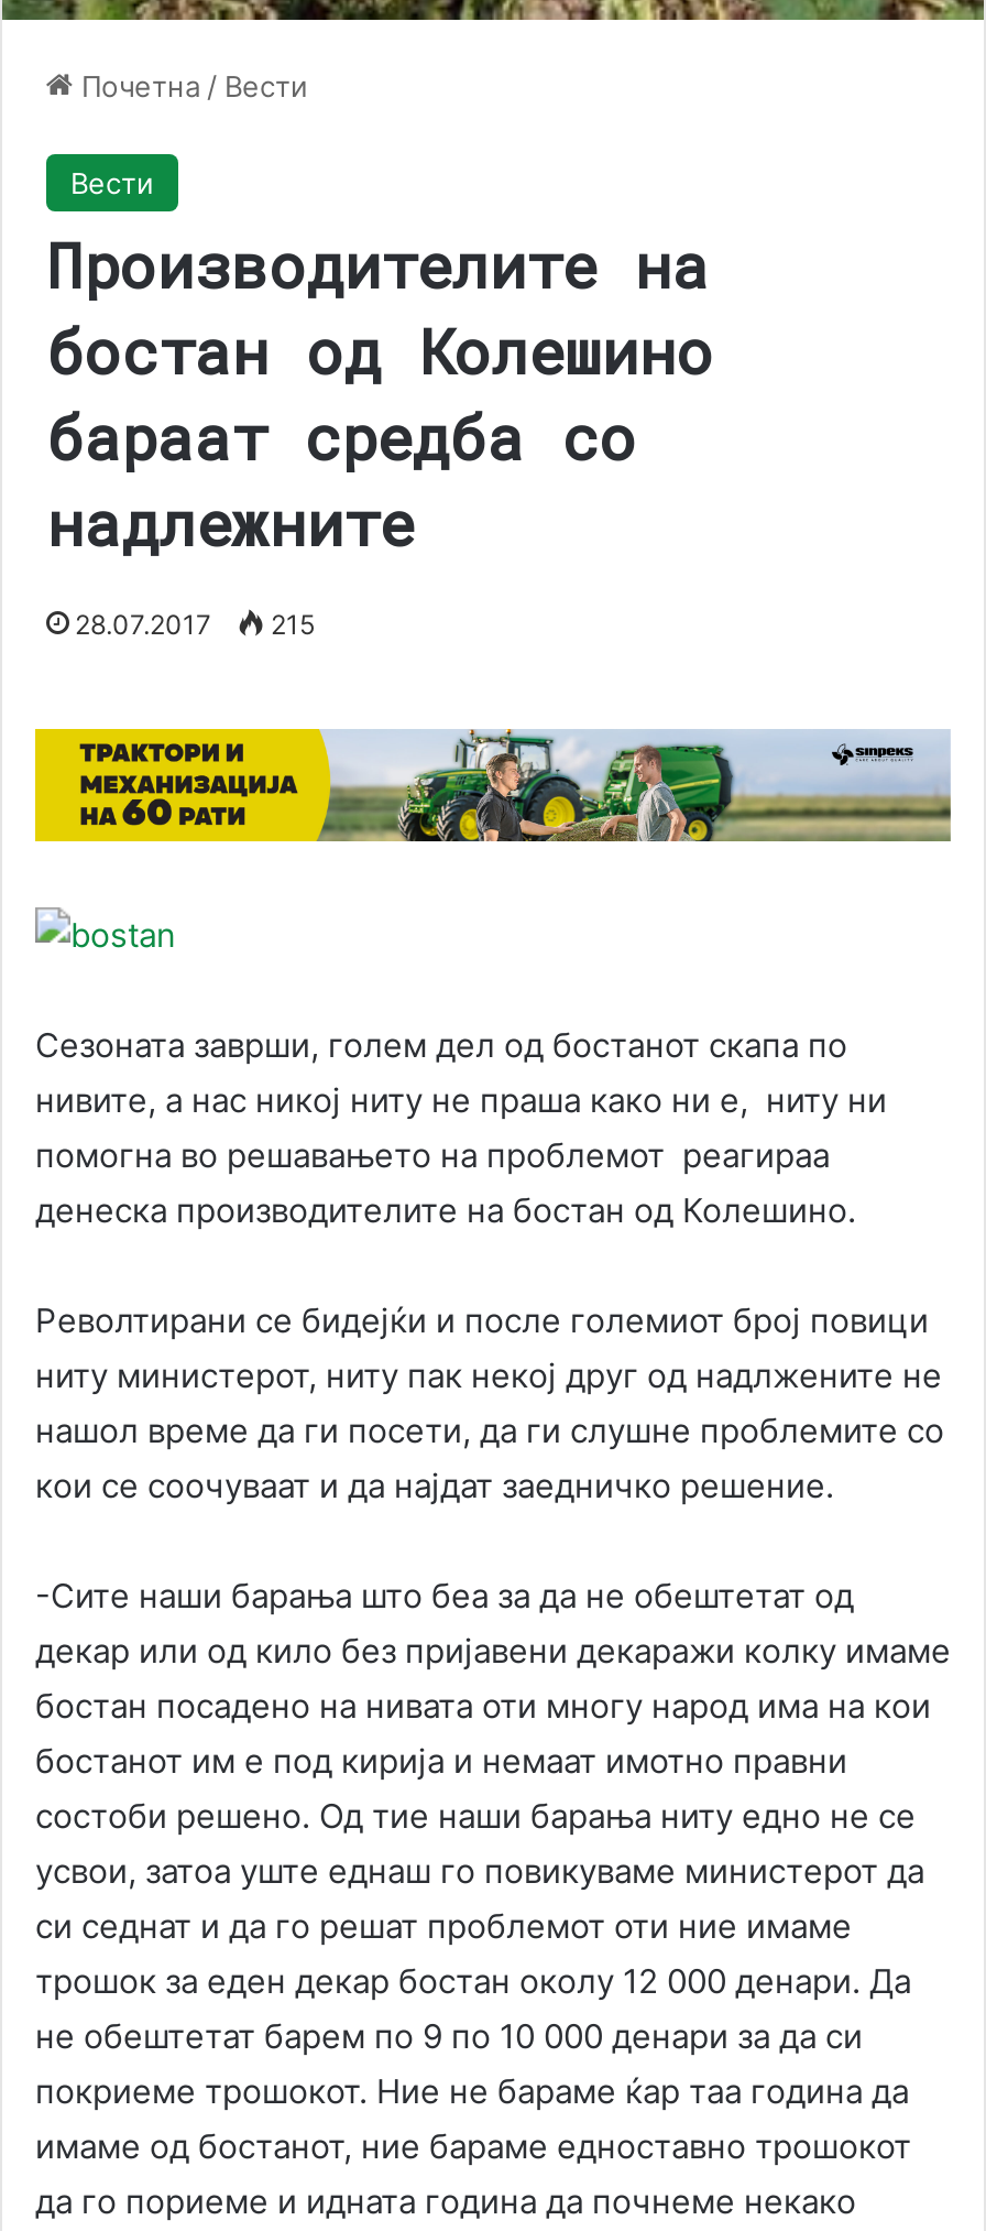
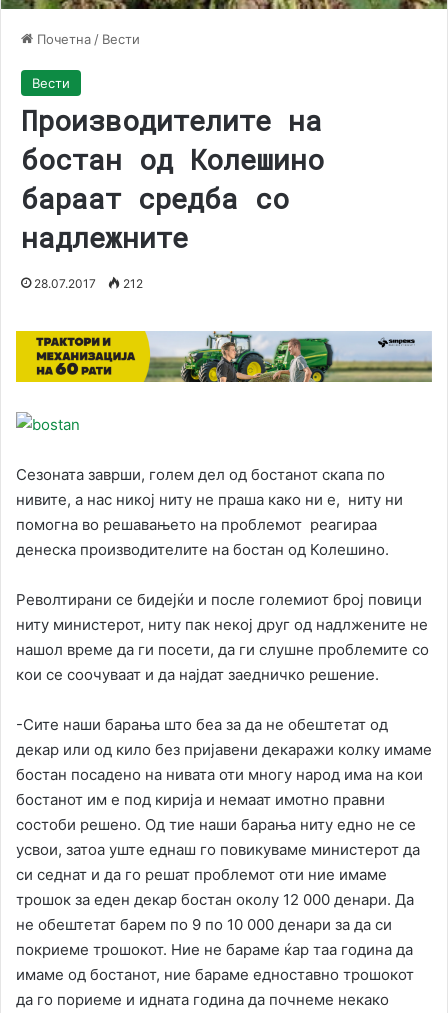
- 28.07.2017 215
+ 28.07.2017 212
